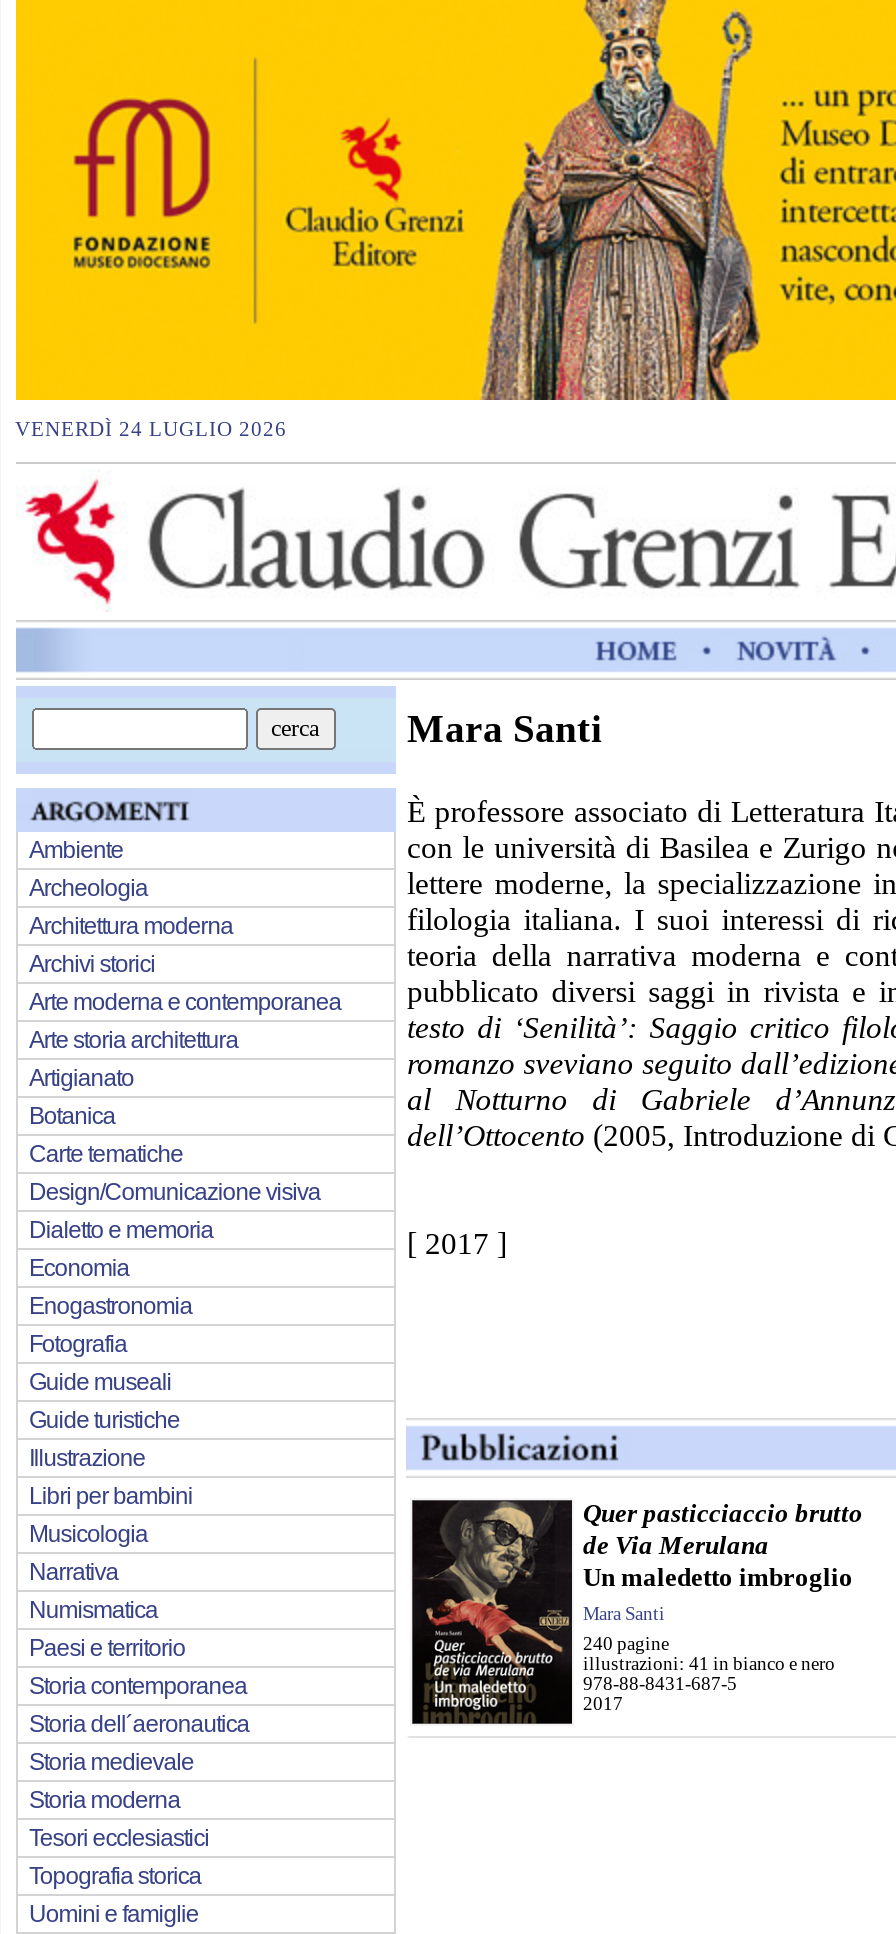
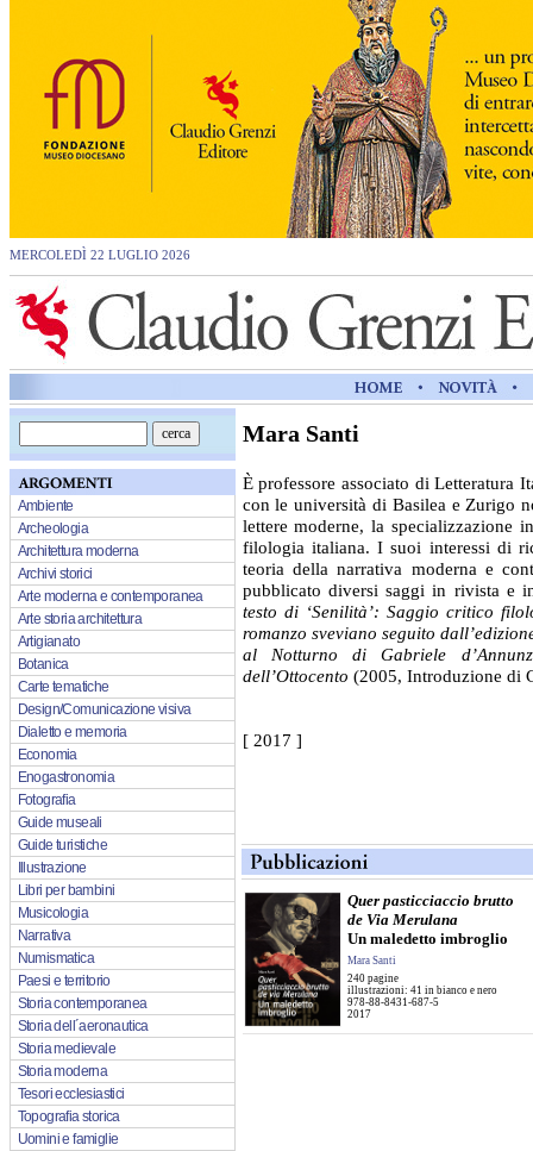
- VENERDÌ 24 LUGLIO 2026
+ MERCOLEDÌ 22 LUGLIO 2026
